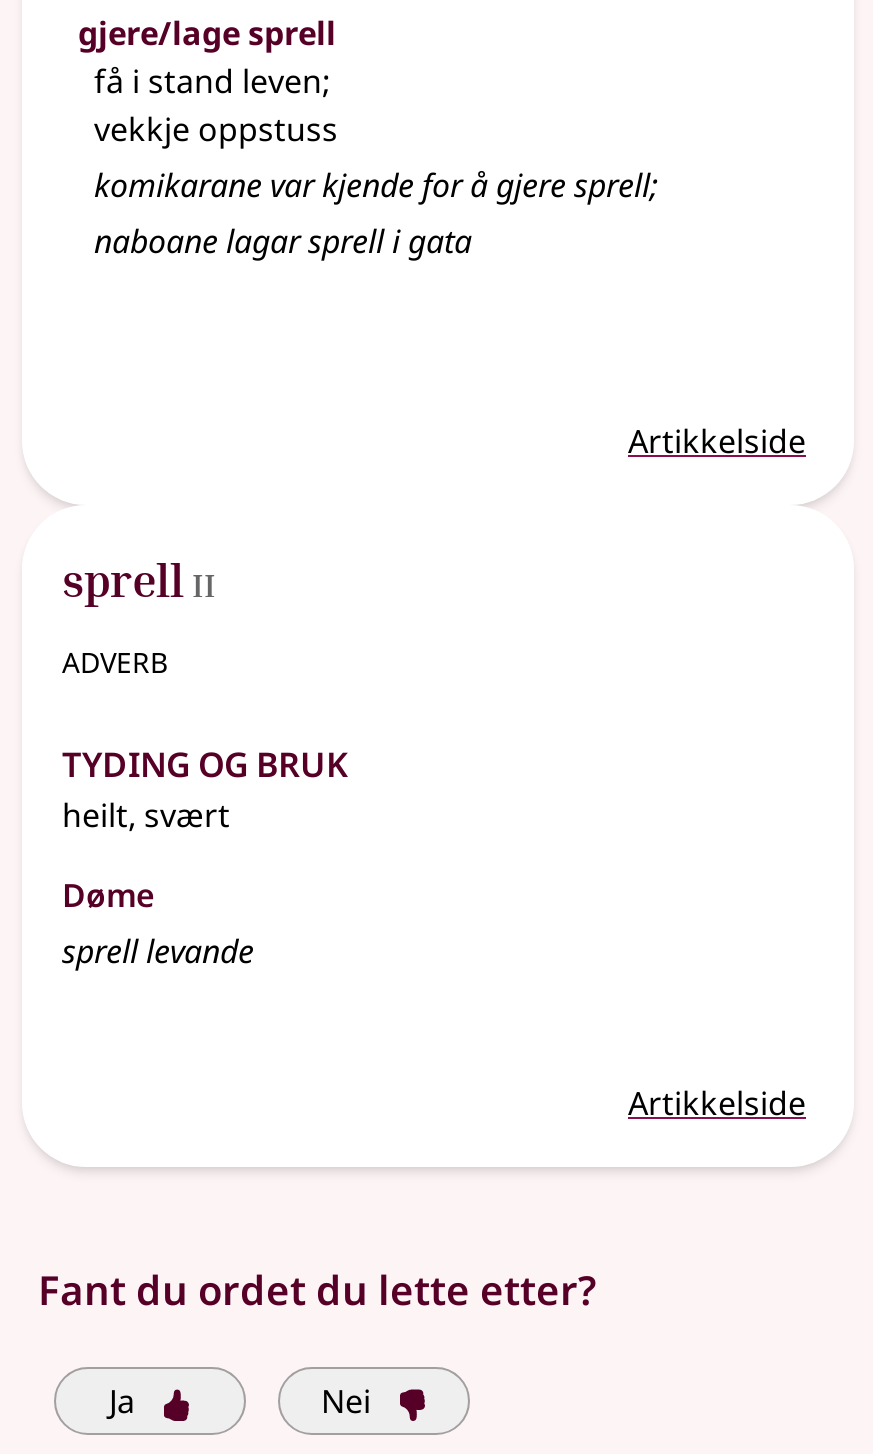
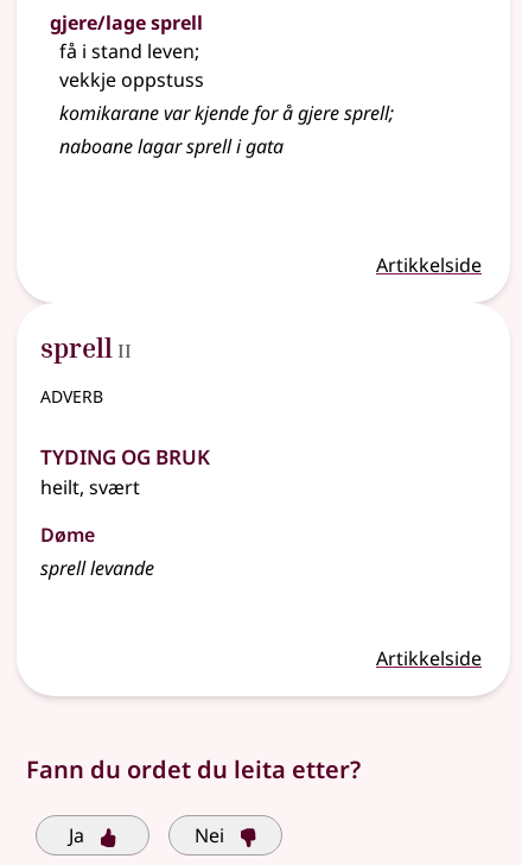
- Fant du ordet du lette etter?
+ Fann du ordet du leita etter?
